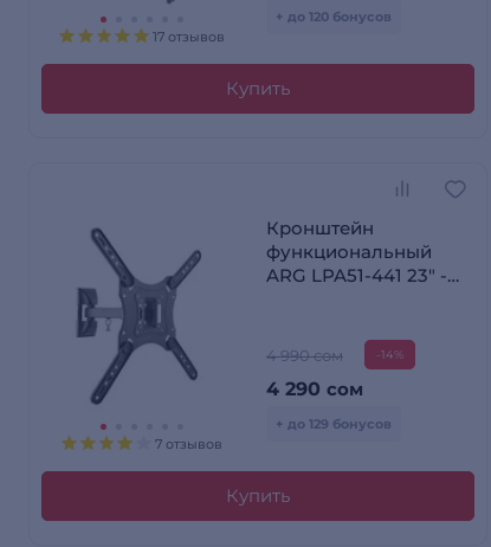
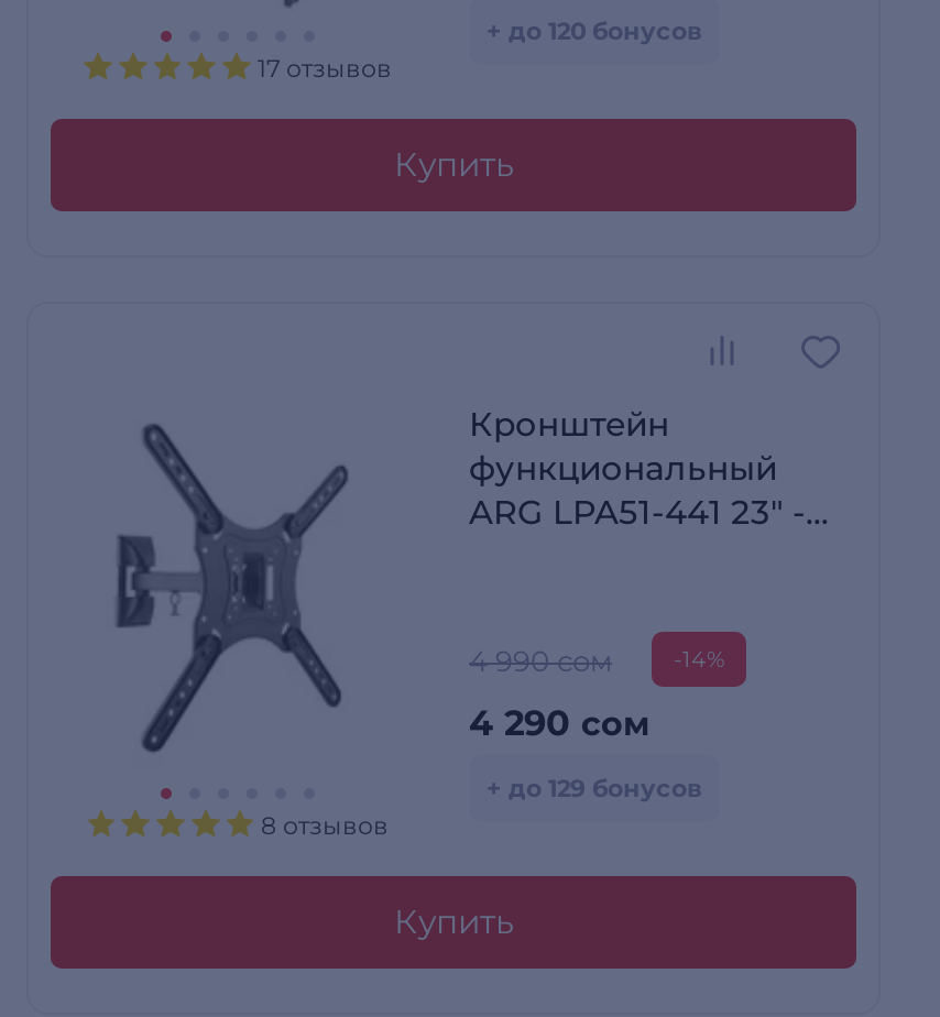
- 7 отзывов
+ 8 отзывов
